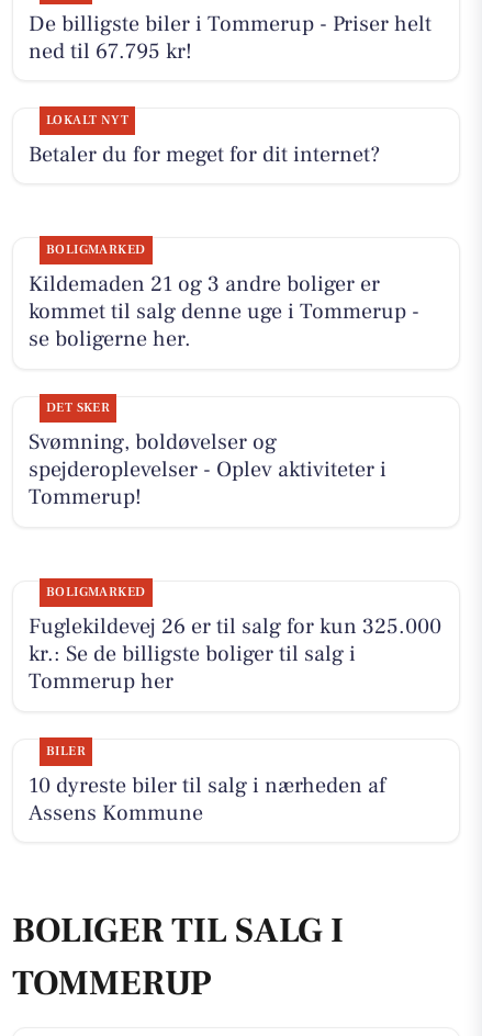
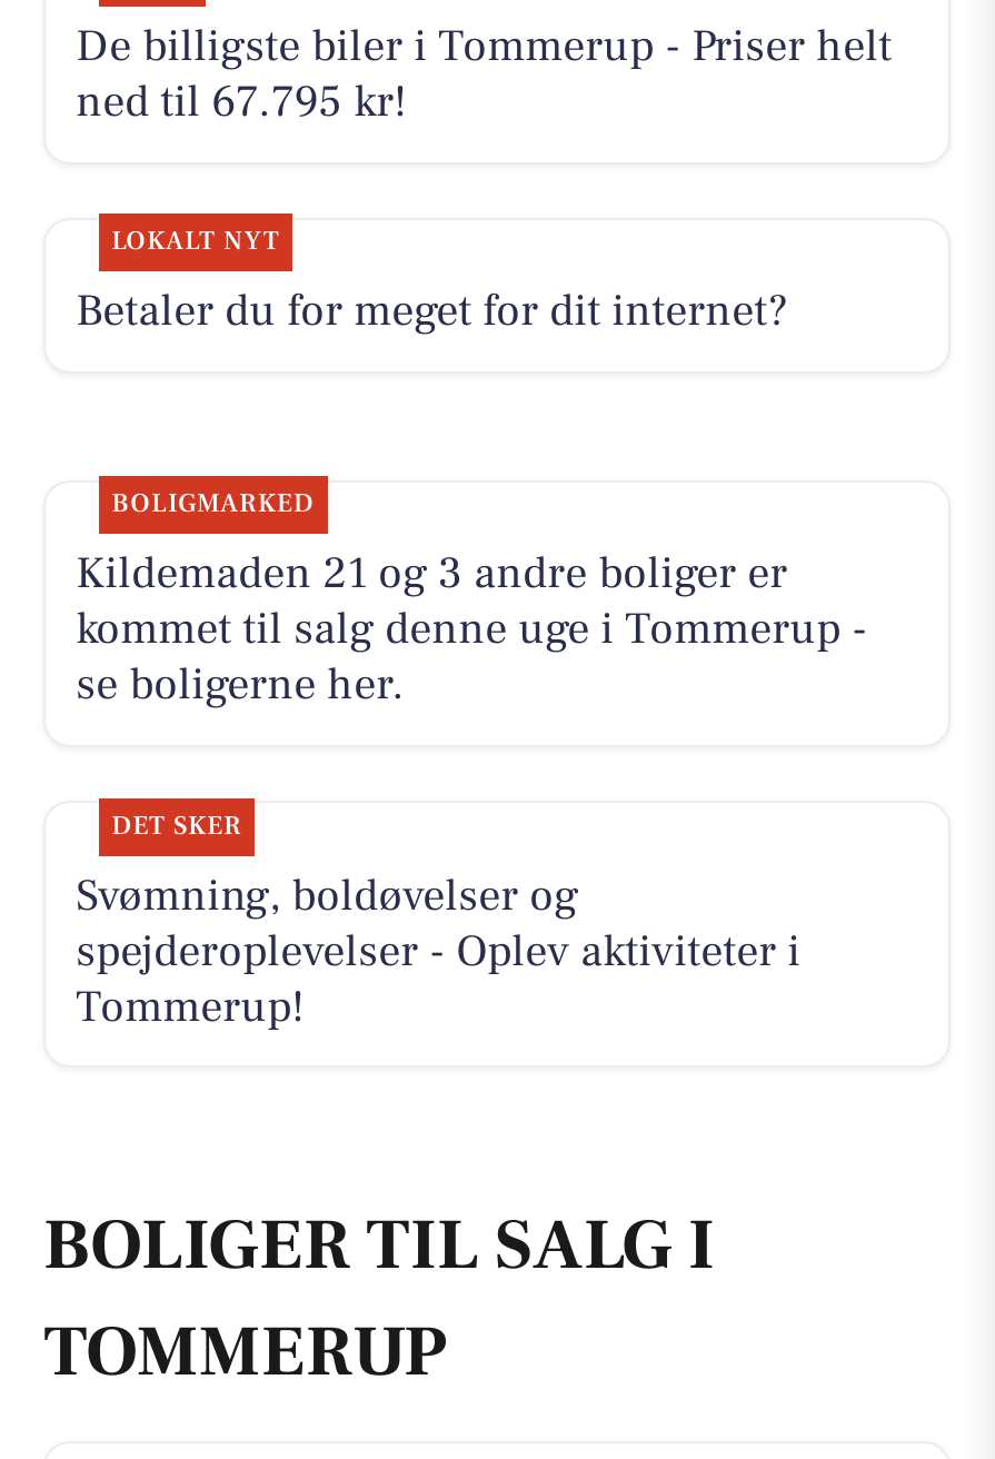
- BOLIGMARKED
- Fuglekildevej 26 er til salg for kun 325.000
- kr.: Se de billigste boliger til salg i
- Tommerup her
- BILER
- 10 dyreste biler til salg i nærheden af
- Assens Kommune
